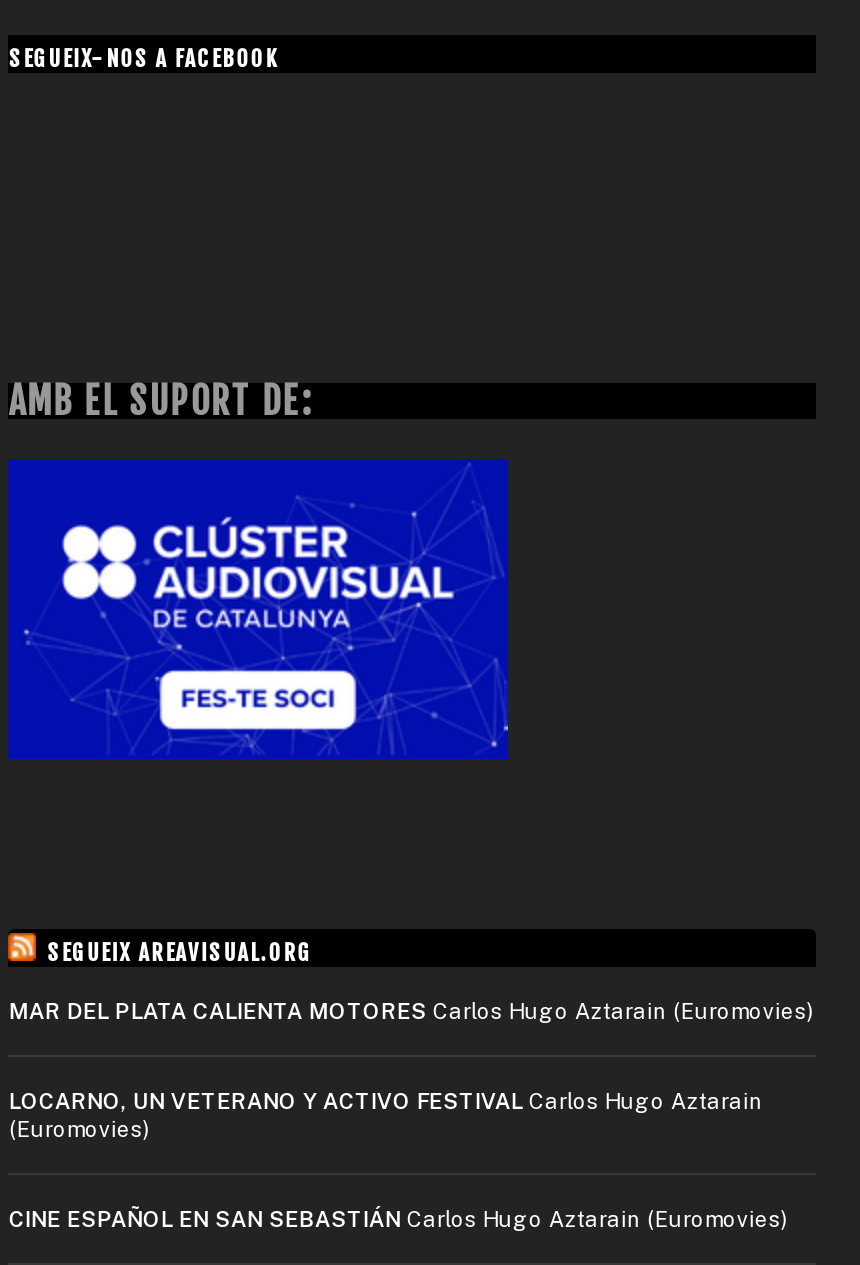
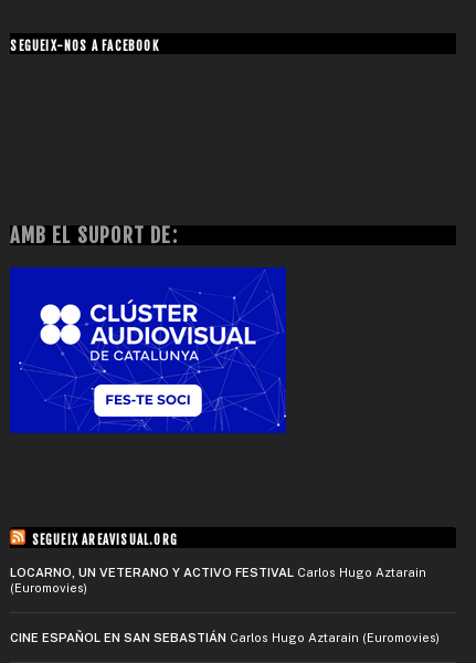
- MAR DEL PLATA CALIENTA MOTORES Carlos Hugo Aztarain (Euromovies)
